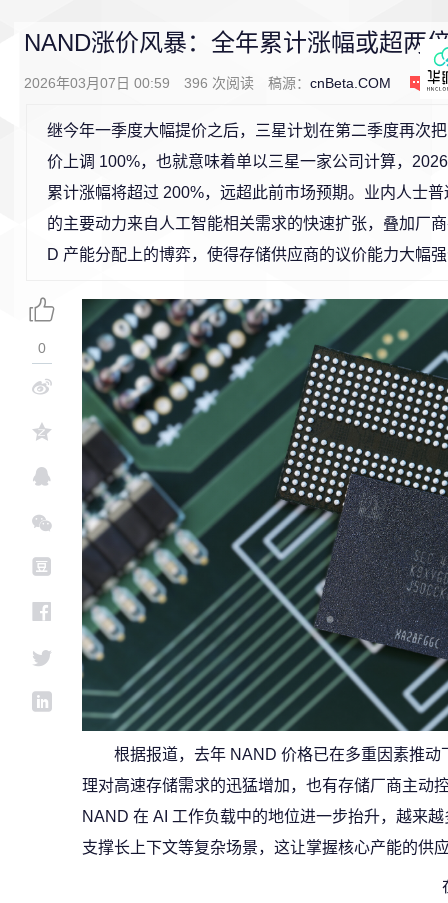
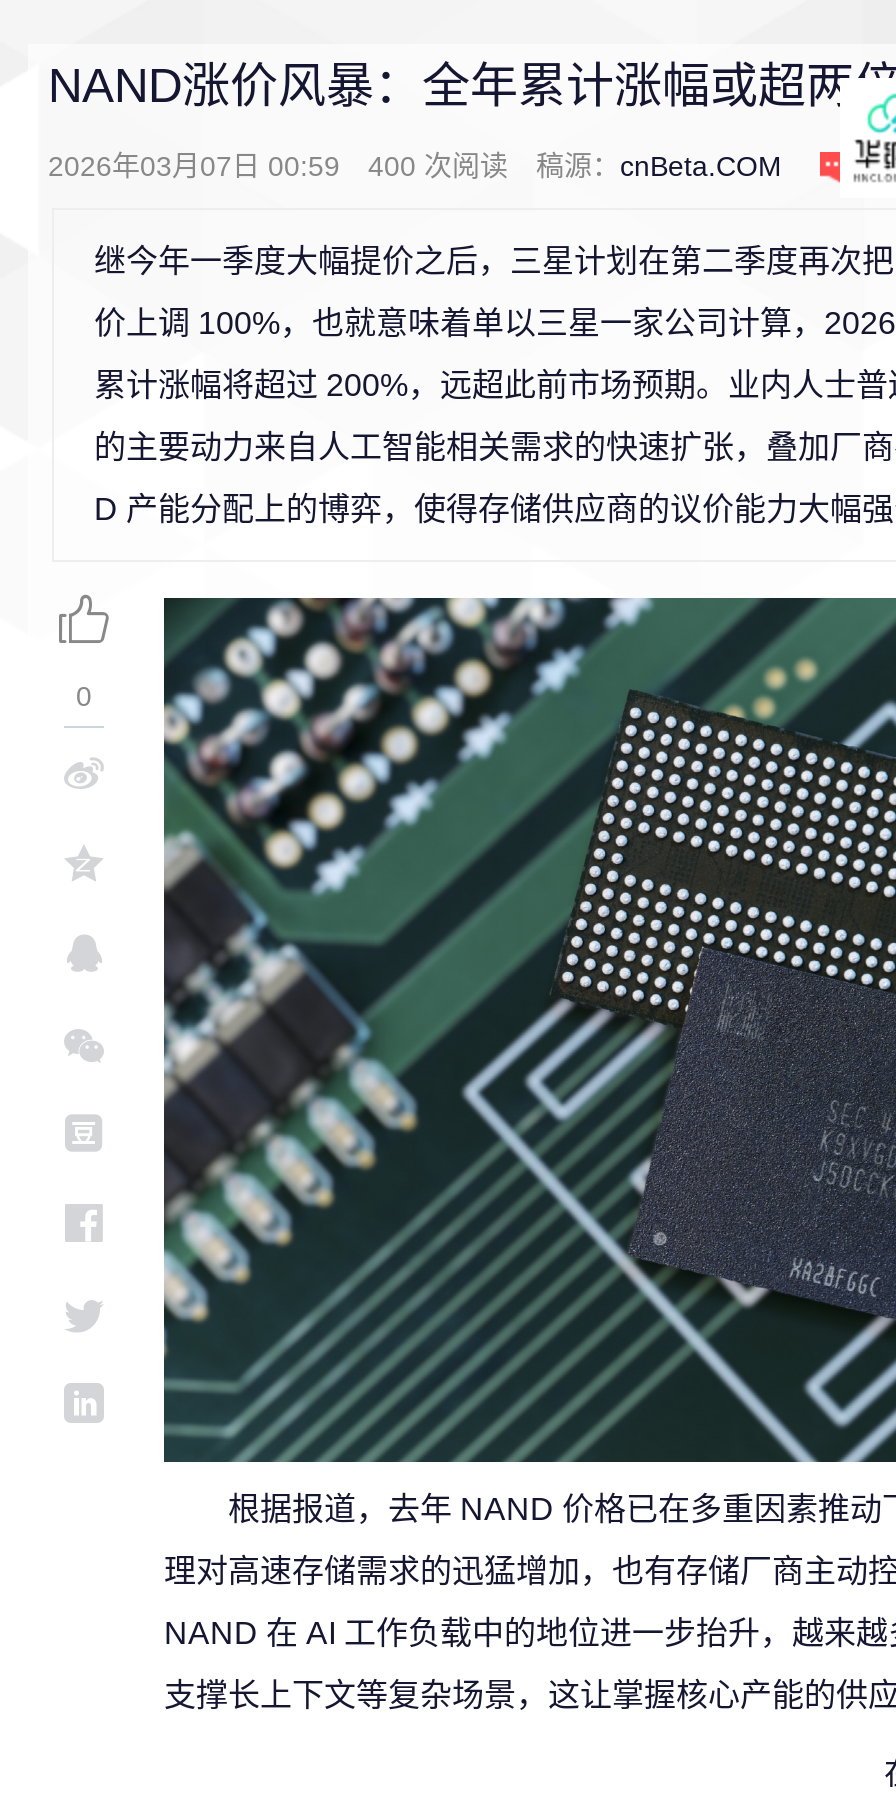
- 2026年03月07日 00:59 396次阅读 稿源：cnBeta.COM
+ 2026年03月07日 00:59 400次阅读 稿源：cnBeta.COM
